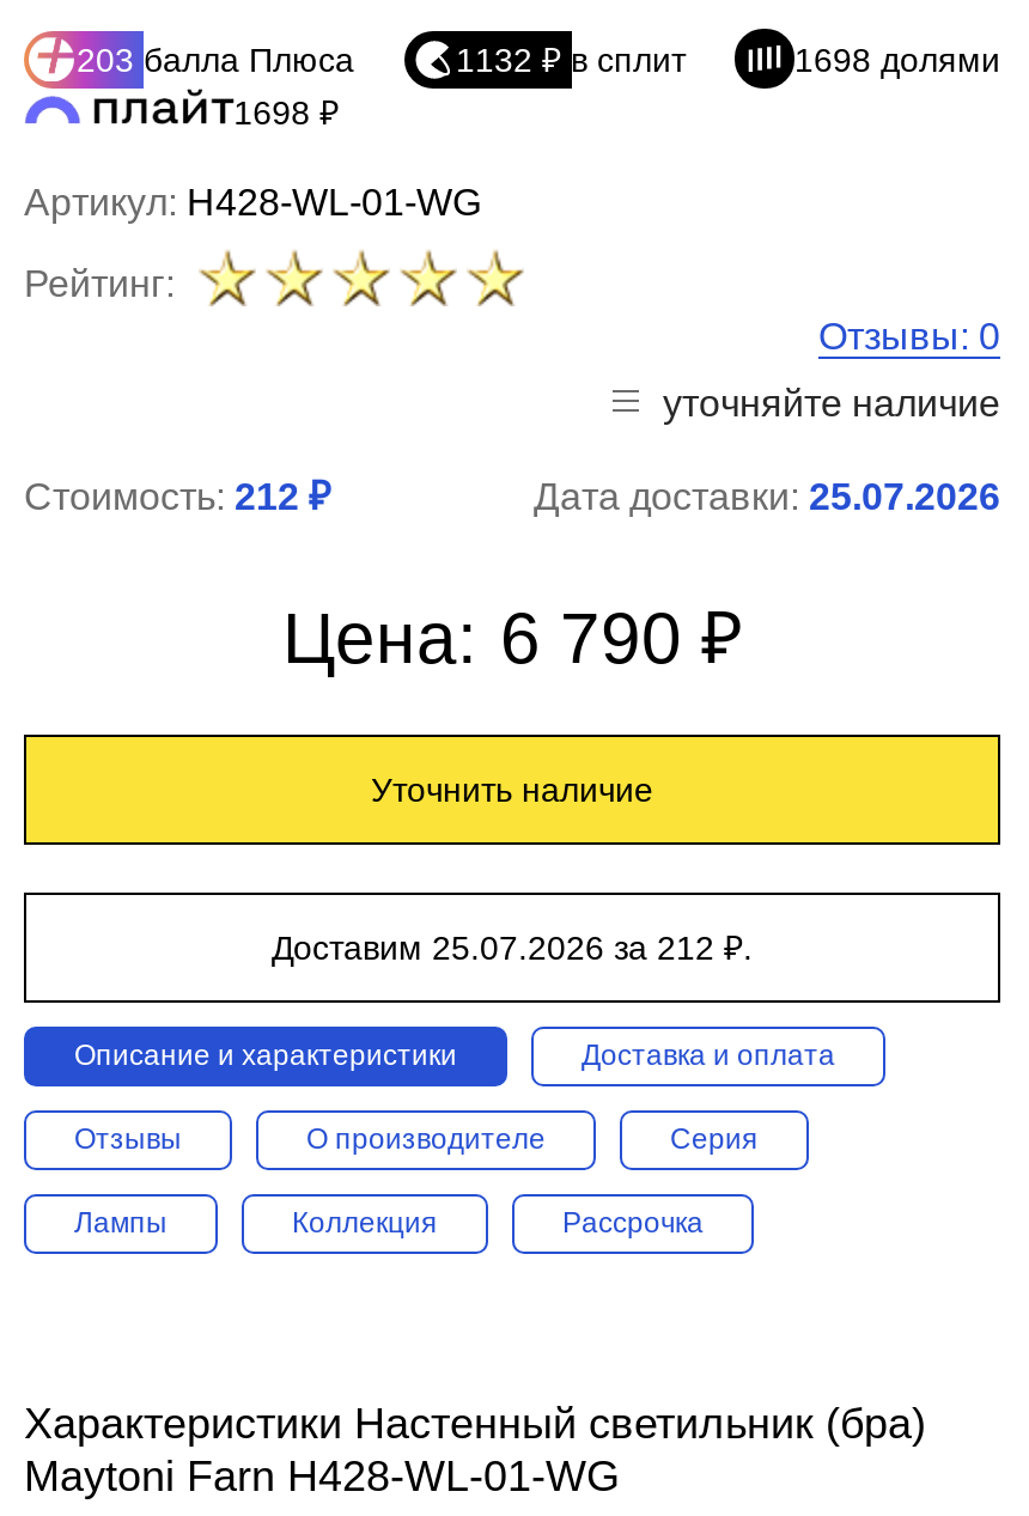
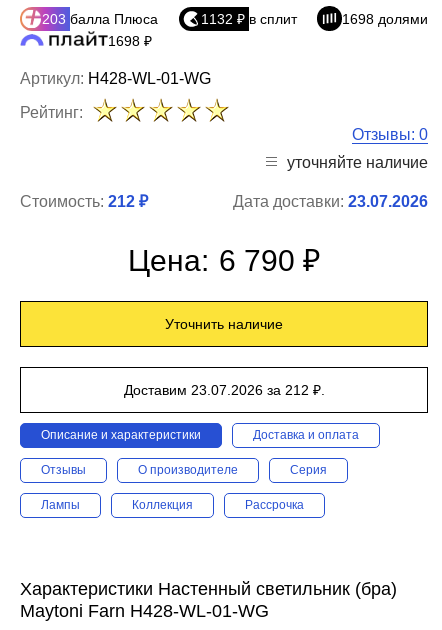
- Дата доставки: 25.07.2026
+ Дата доставки: 23.07.2026

- Доставим 25.07.2026 за 212 ₽.
+ Доставим 23.07.2026 за 212 ₽.
